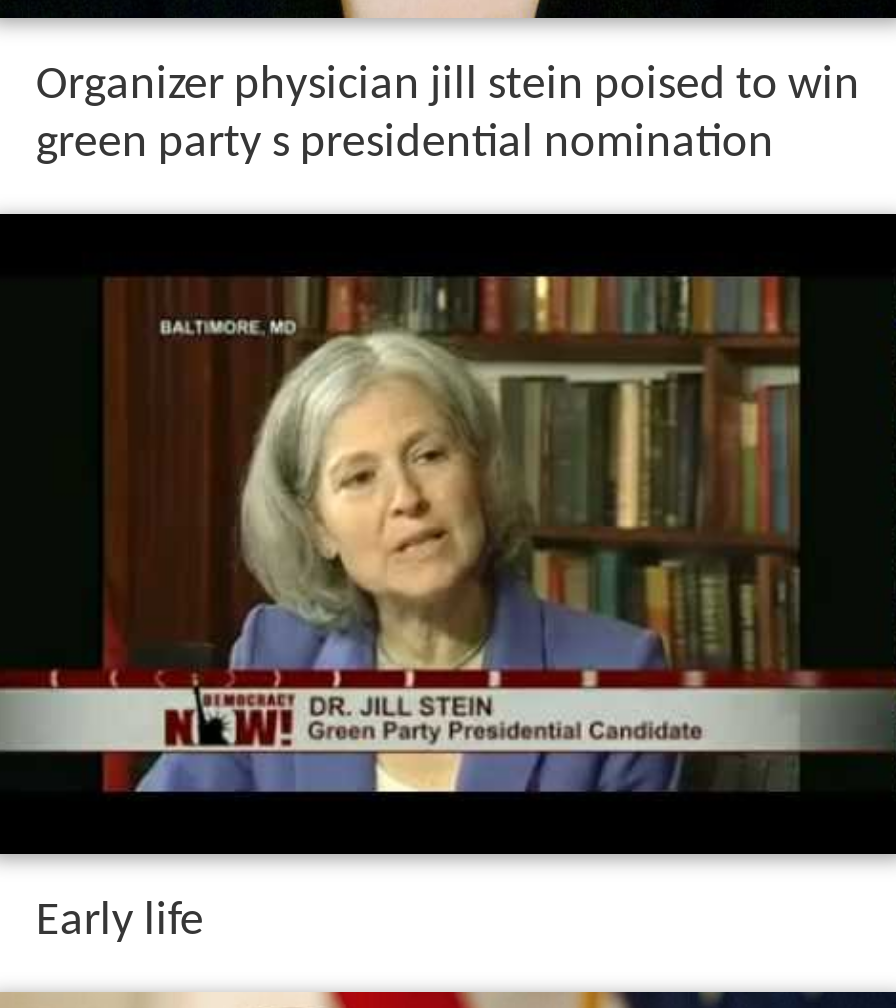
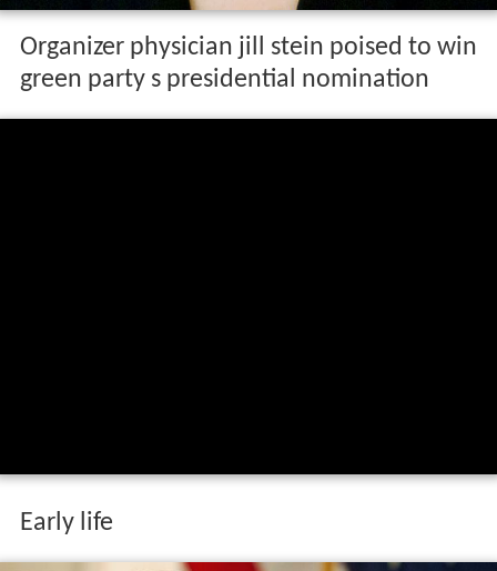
- [image]
